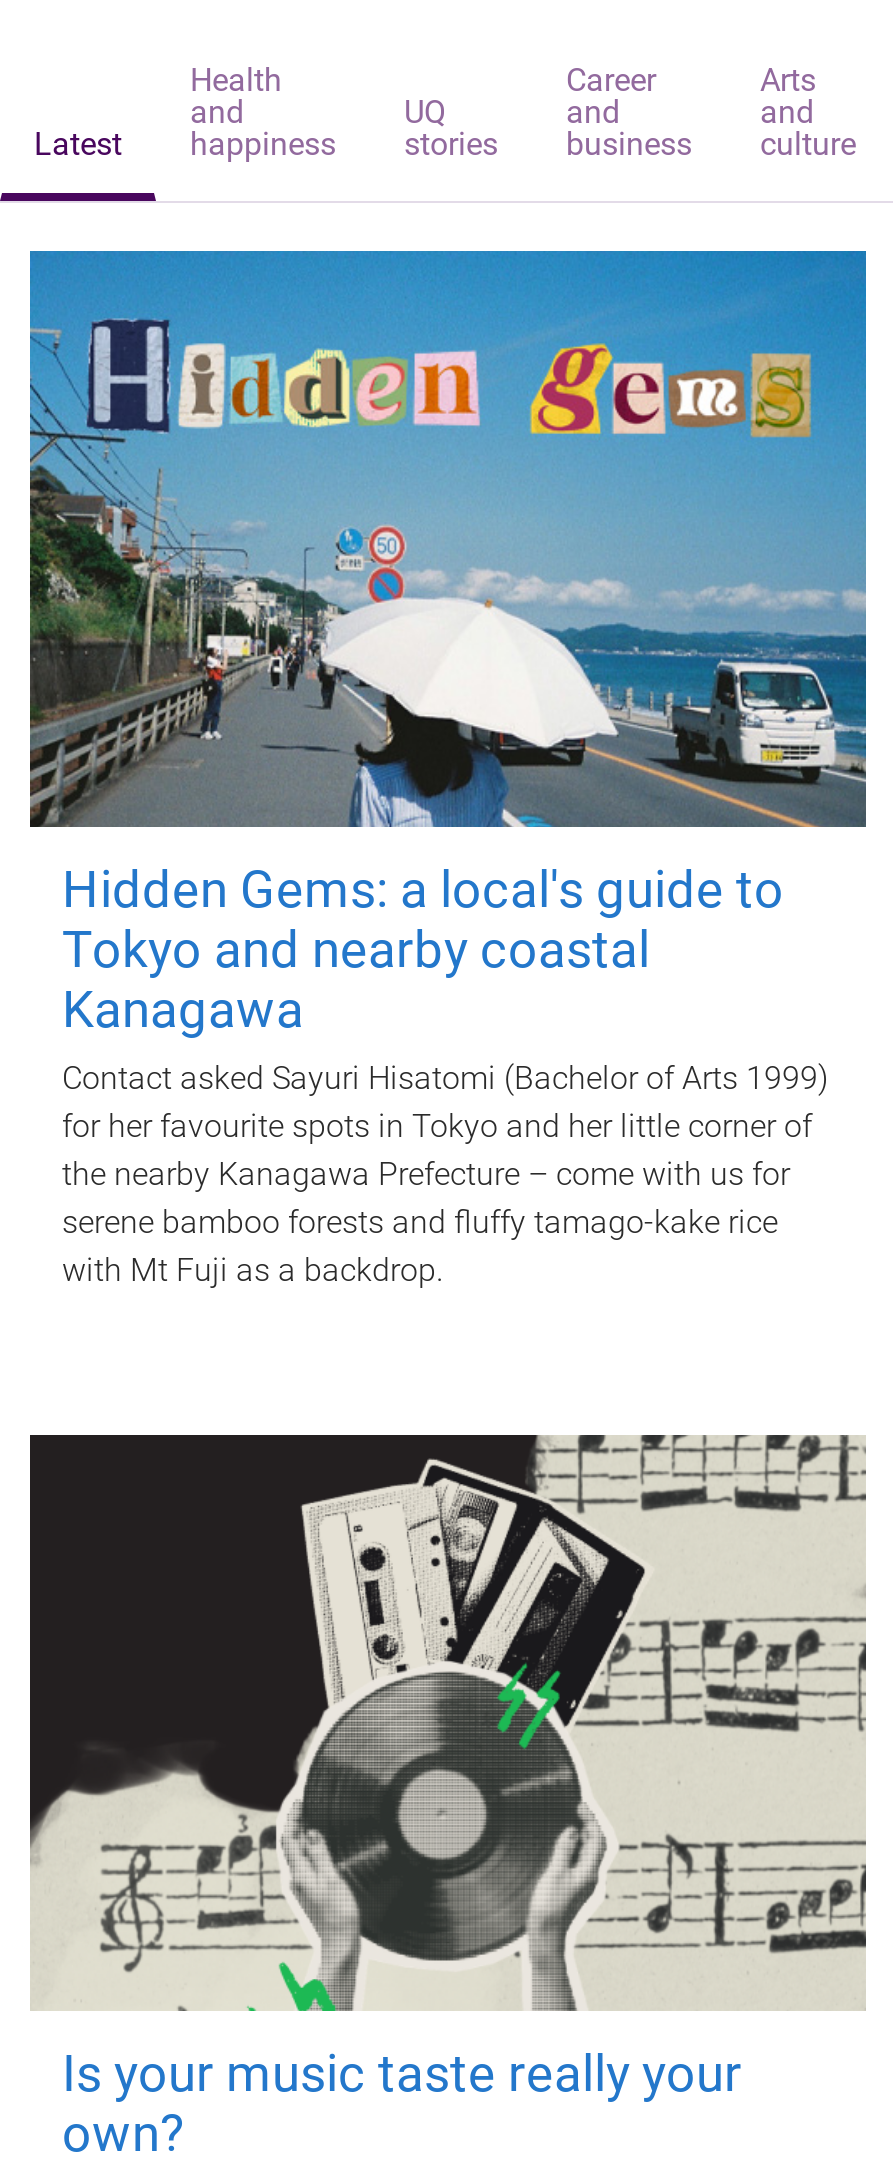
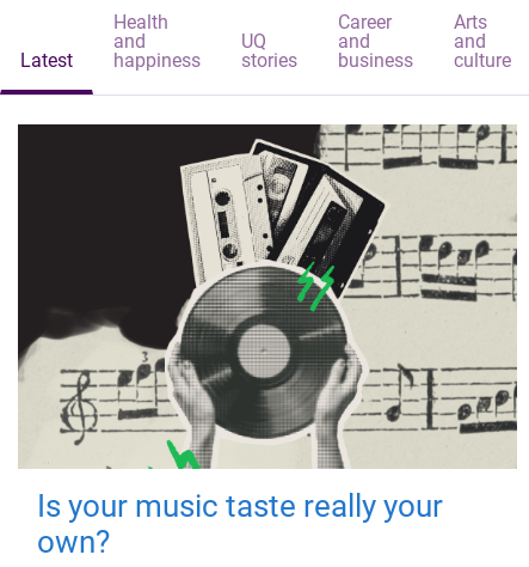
- [image]
- Hidden Gems: a local's guide to
- Tokyo and nearby coastal
- Kanagawa
- Contact asked Sayuri Hisatomi (Bachelor of Arts 1999)
- for her favourite spots in Tokyo and her little corner of
- the nearby Kanagawa Prefecture – come with us for
- serene bamboo forests and fluffy tamago-kake rice
- with Mt Fuji as a backdrop.
